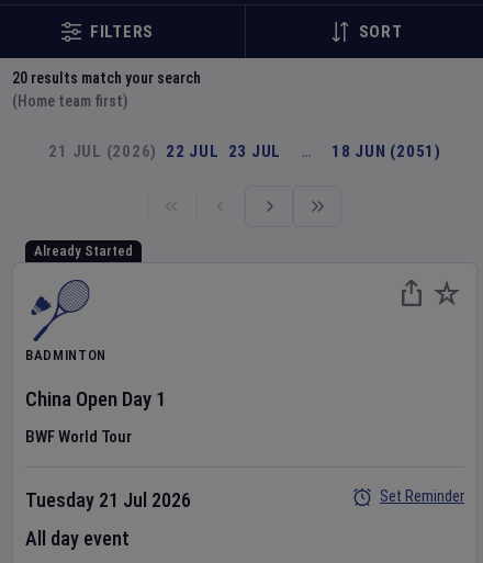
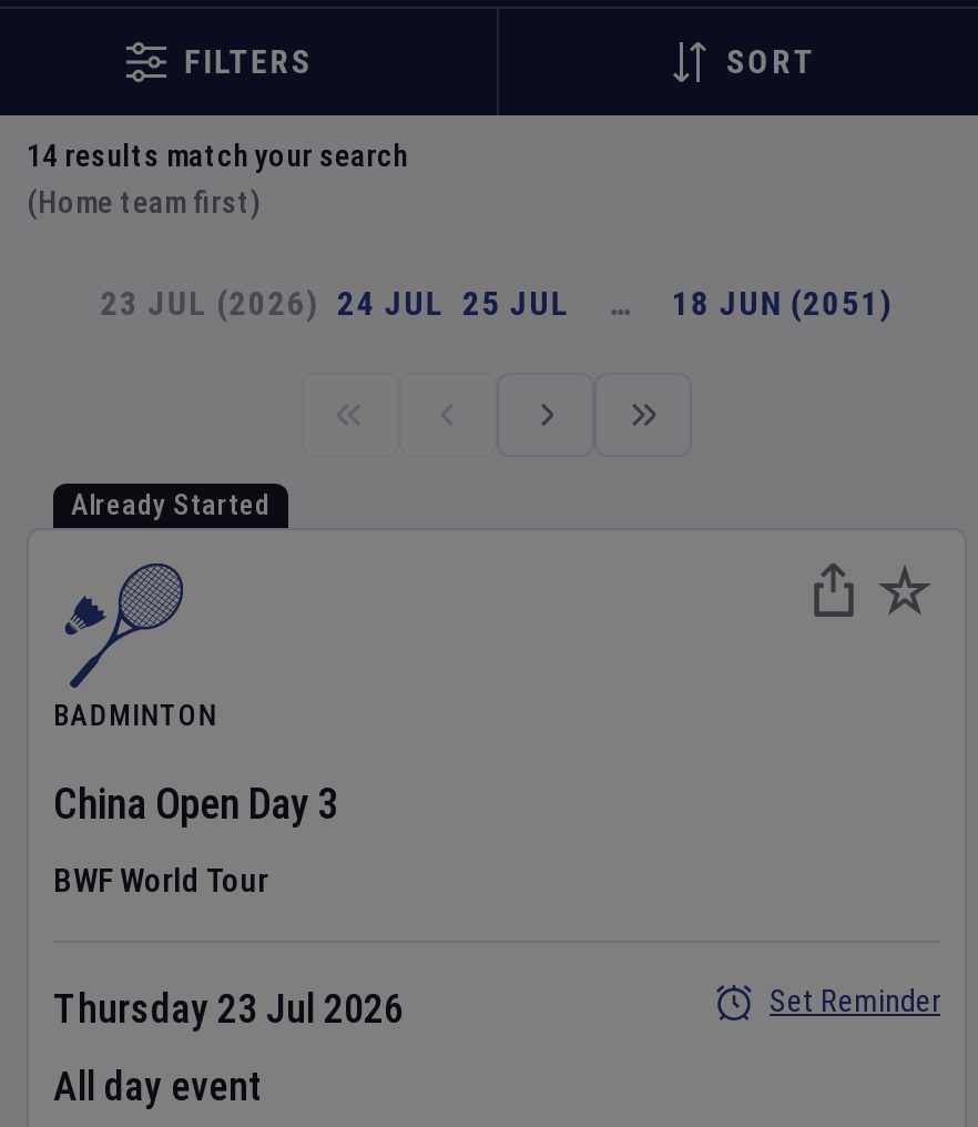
- 20 results match your search
+ 14 results match your search

- 21 JUL (2026) 22 JUL 23 JUL
+ 23 JUL (2026) 24 JUL 25 JUL

- China Open Day 1
+ China Open Day 3

- Tuesday 21 Jul 2026
+ Thursday 23 Jul 2026
